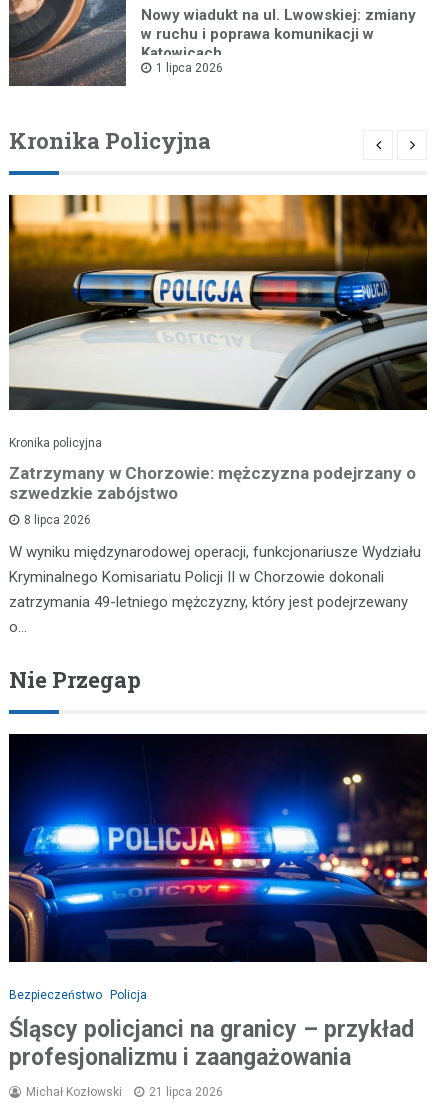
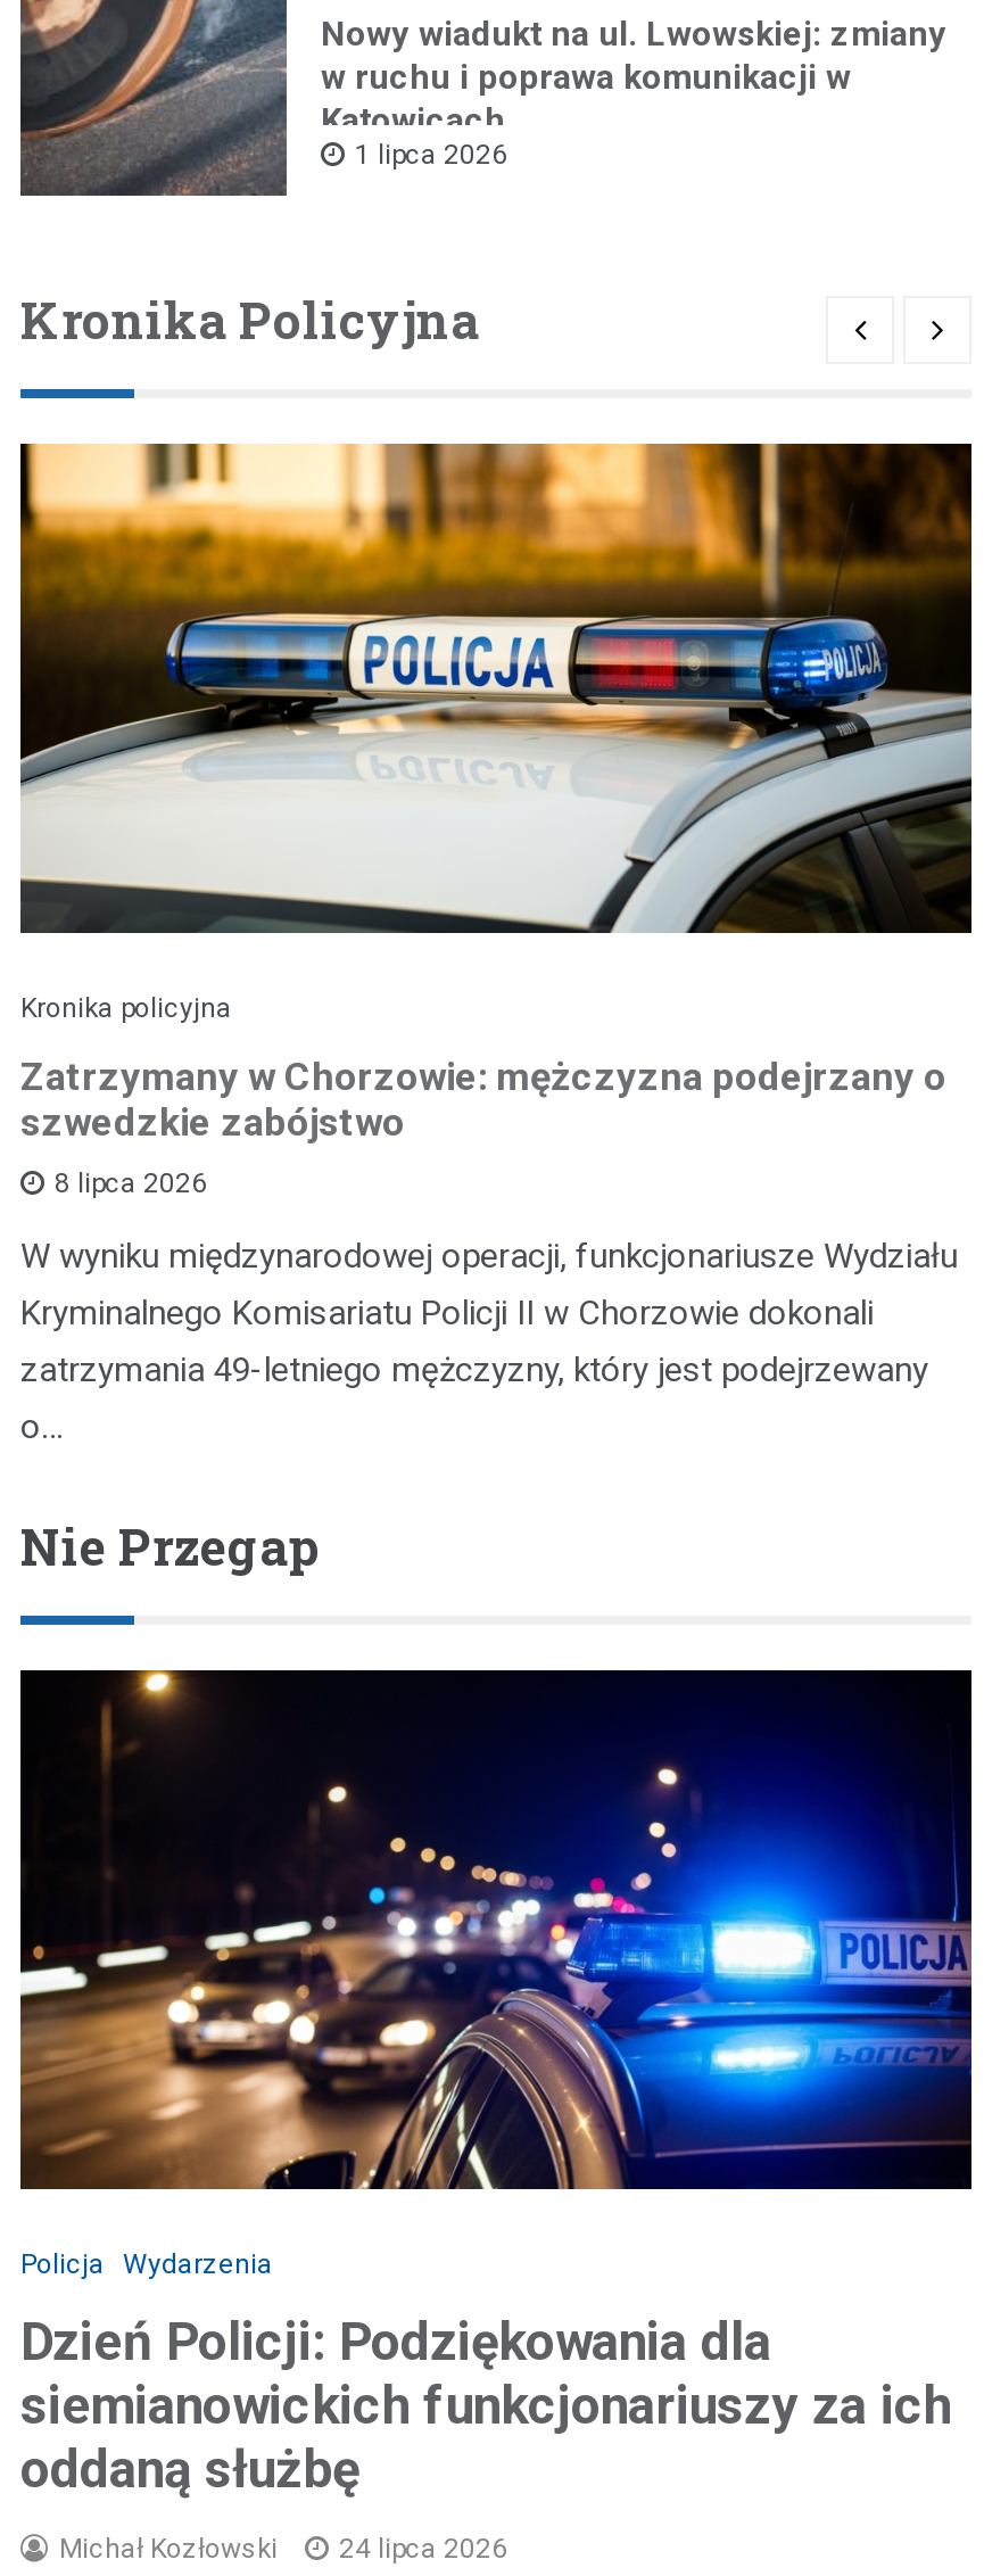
- [image]
- Bezpieczeństwo Policja
+ [image]
+ Policja Wydarzenia

- Śląscy policjanci na granicy – przykład
- profesjonalizmu i zaangażowania
+ Dzień Policji: Podziękowania dla
+ siemianowickich funkcjonariuszy za ich
+ oddaną służbę

- Michał Kozłowski 21 lipca 2026
+ Michał Kozłowski 24 lipca 2026
